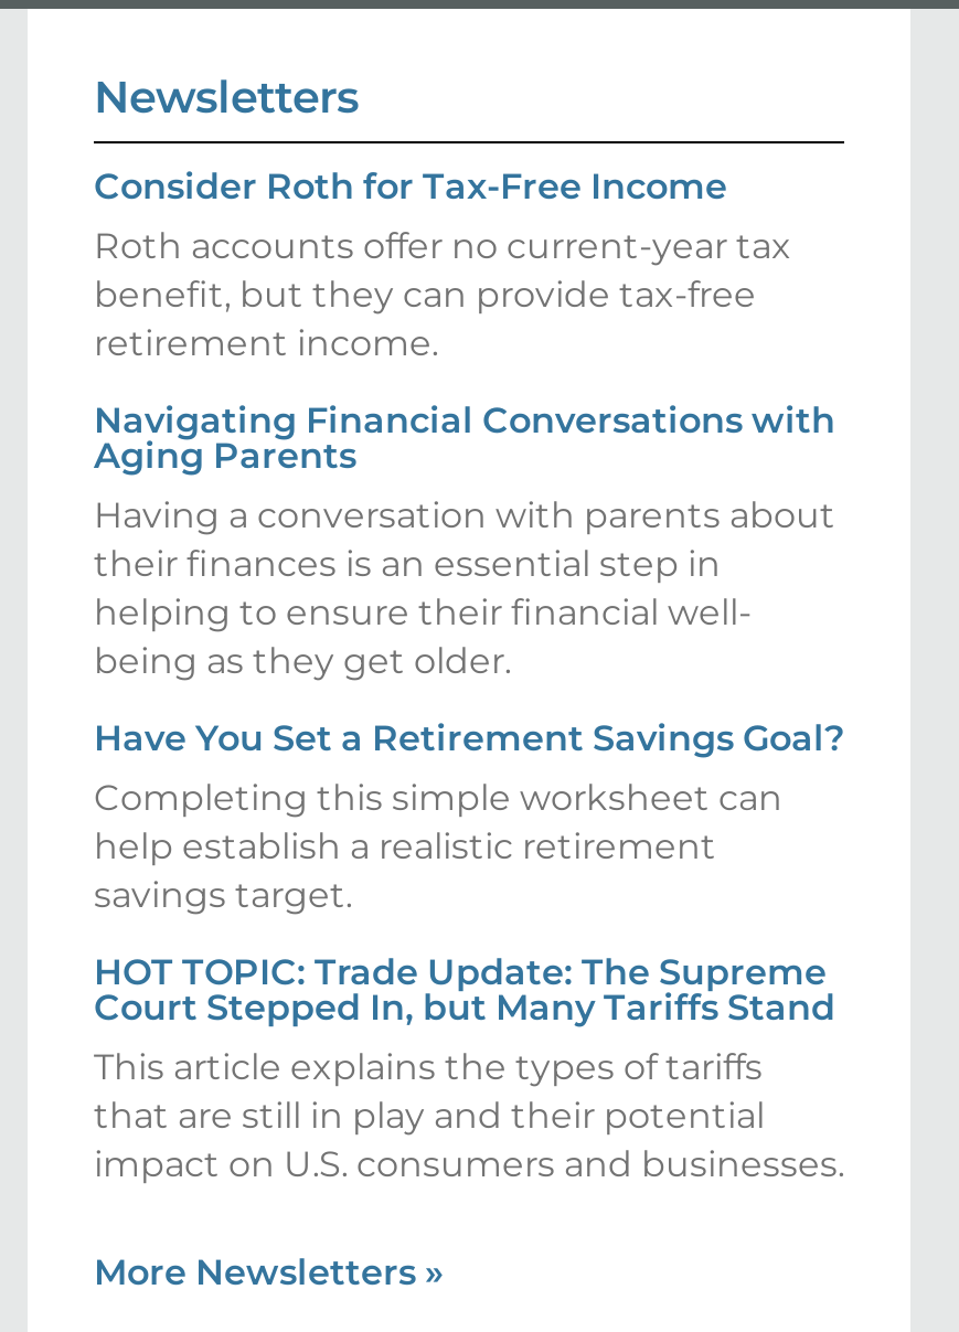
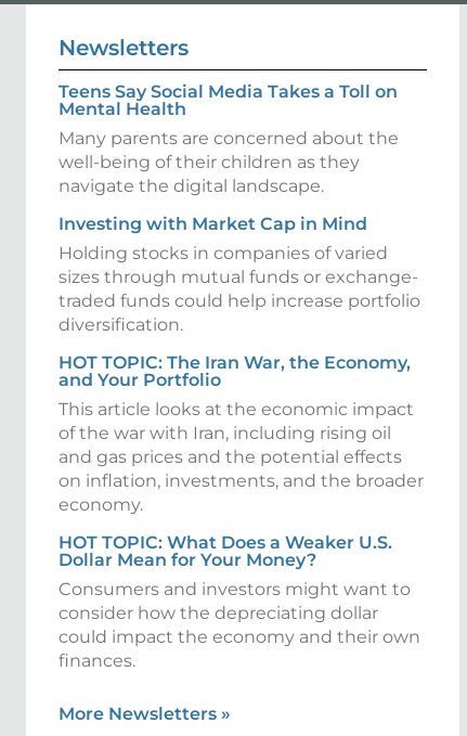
- Consider Roth for Tax-Free Income
- Roth accounts offer no current-year tax
- benefit, but they can provide tax-free
- retirement income.
+ Teens Say Social Media Takes a Toll on
+ Mental Health
+ Many parents are concerned about the
+ well-being of their children as they
+ navigate the digital landscape.

- Navigating Financial Conversations with
- Aging Parents
- Having a conversation with parents about
- their finances is an essential step in
- helping to ensure their financial well-
- being as they get older.
+ Investing with Market Cap in Mind
+ Holding stocks in companies of varied
+ sizes through mutual funds or exchange-
+ traded funds could help increase portfolio
+ diversification.

- Have You Set a Retirement Savings Goal?
- Completing this simple worksheet can
- help establish a realistic retirement
- savings target.
+ HOT TOPIC: The Iran War, the Economy,
+ and Your Portfolio
+ This article looks at the economic impact
+ of the war with Iran, including rising oil
+ and gas prices and the potential effects
+ on inflation, investments, and the broader
+ economy.

- HOT TOPIC: Trade Update: The Supreme
- Court Stepped In, but Many Tariffs Stand
- This article explains the types of tariffs
- that are still in play and their potential
- impact on U.S. consumers and businesses.
+ HOT TOPIC: What Does a Weaker U.S.
+ Dollar Mean for Your Money?
+ Consumers and investors might want to
+ consider how the depreciating dollar
+ could impact the economy and their own
+ finances.
